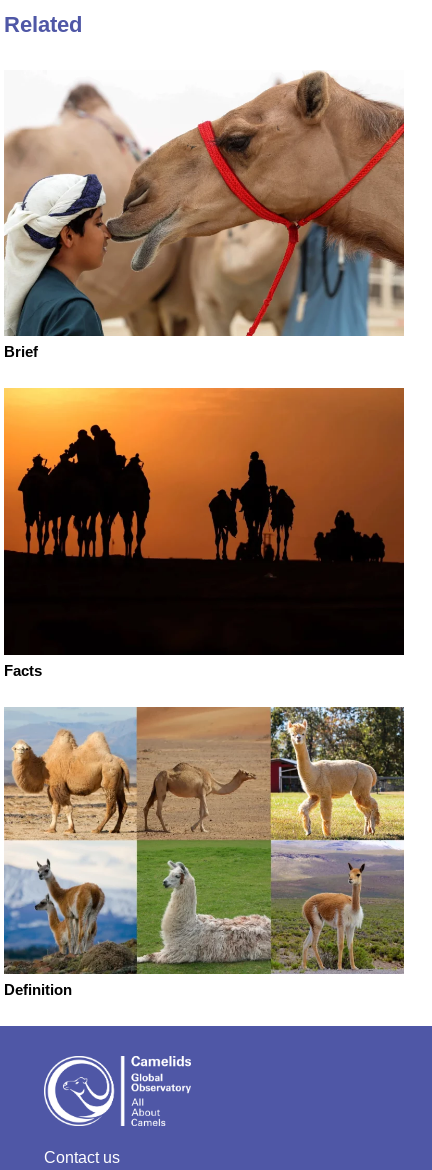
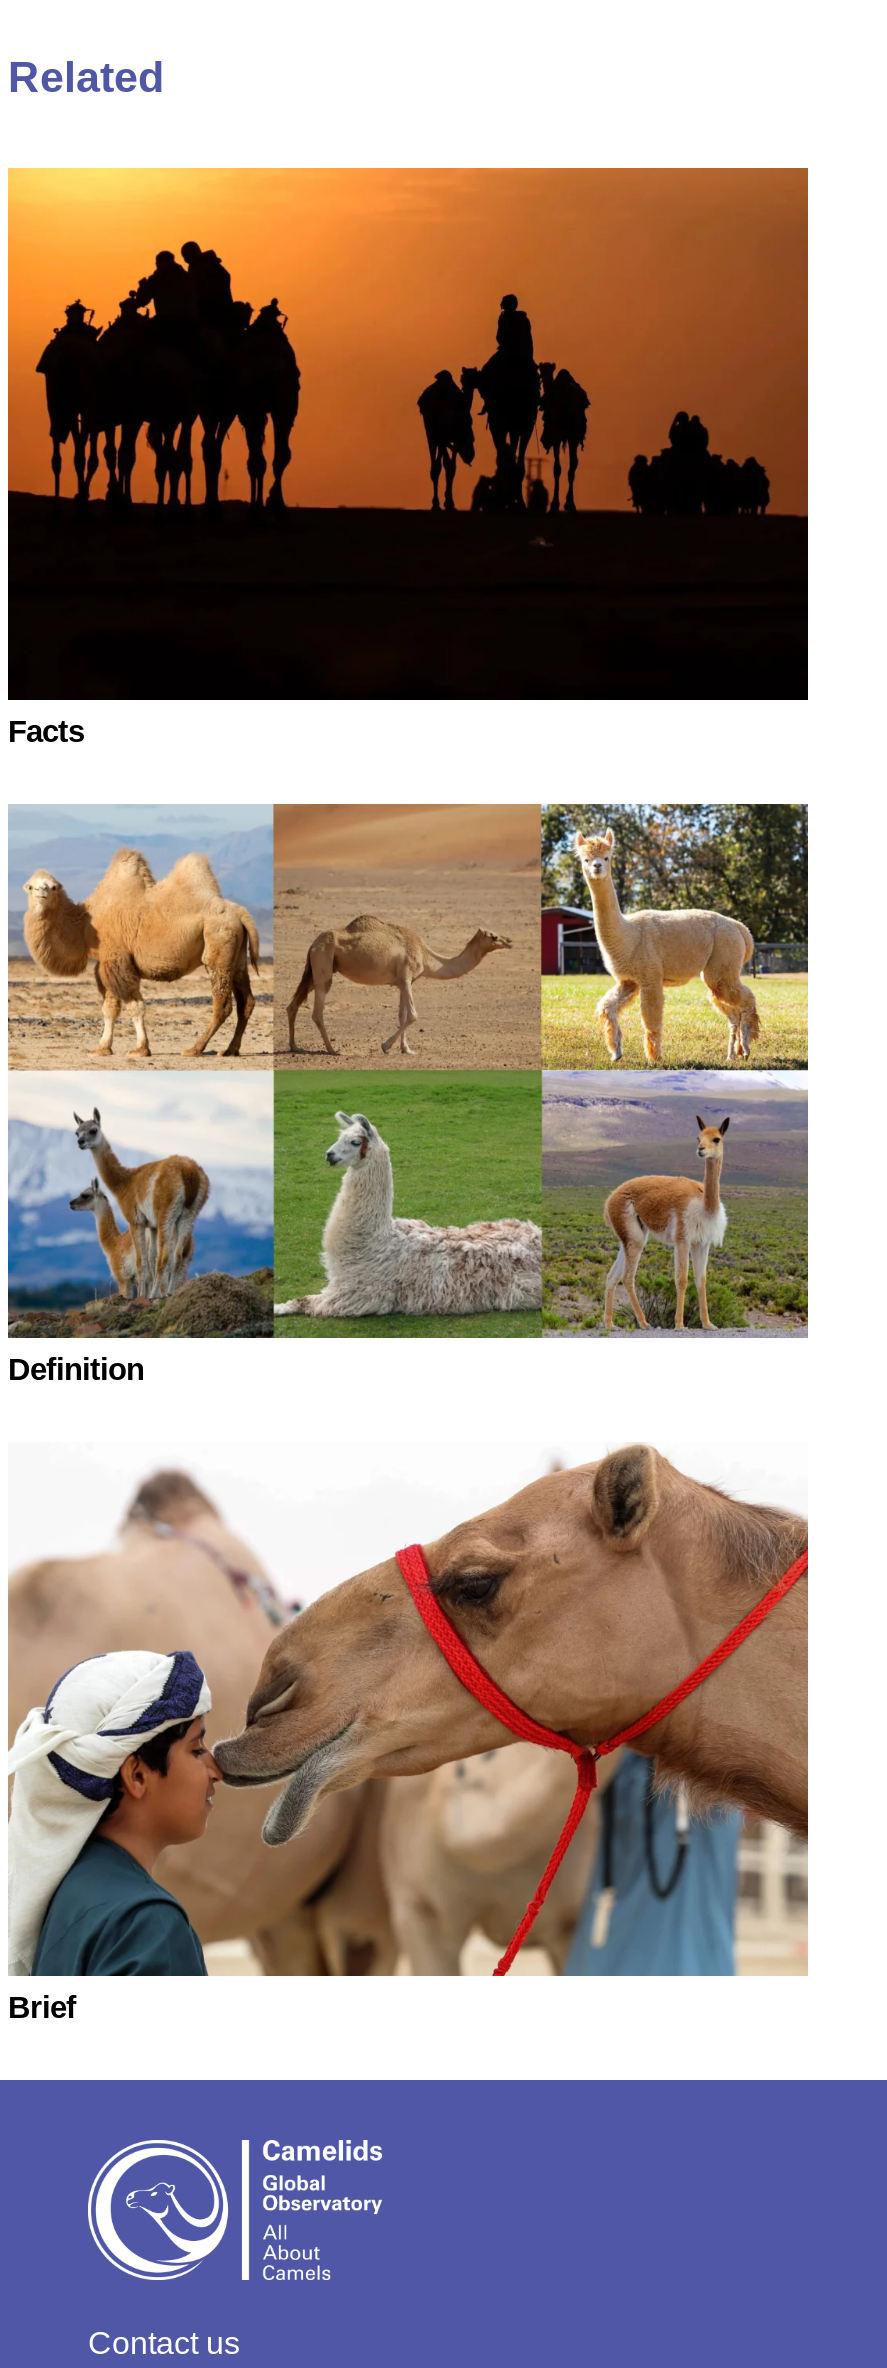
moved down: [image] | Brief

moved up: [image]

moved up: [image] | Facts | Definition
